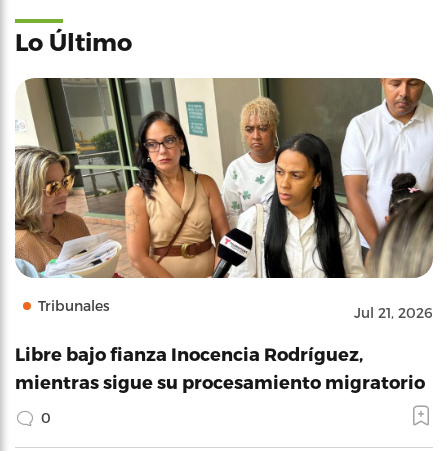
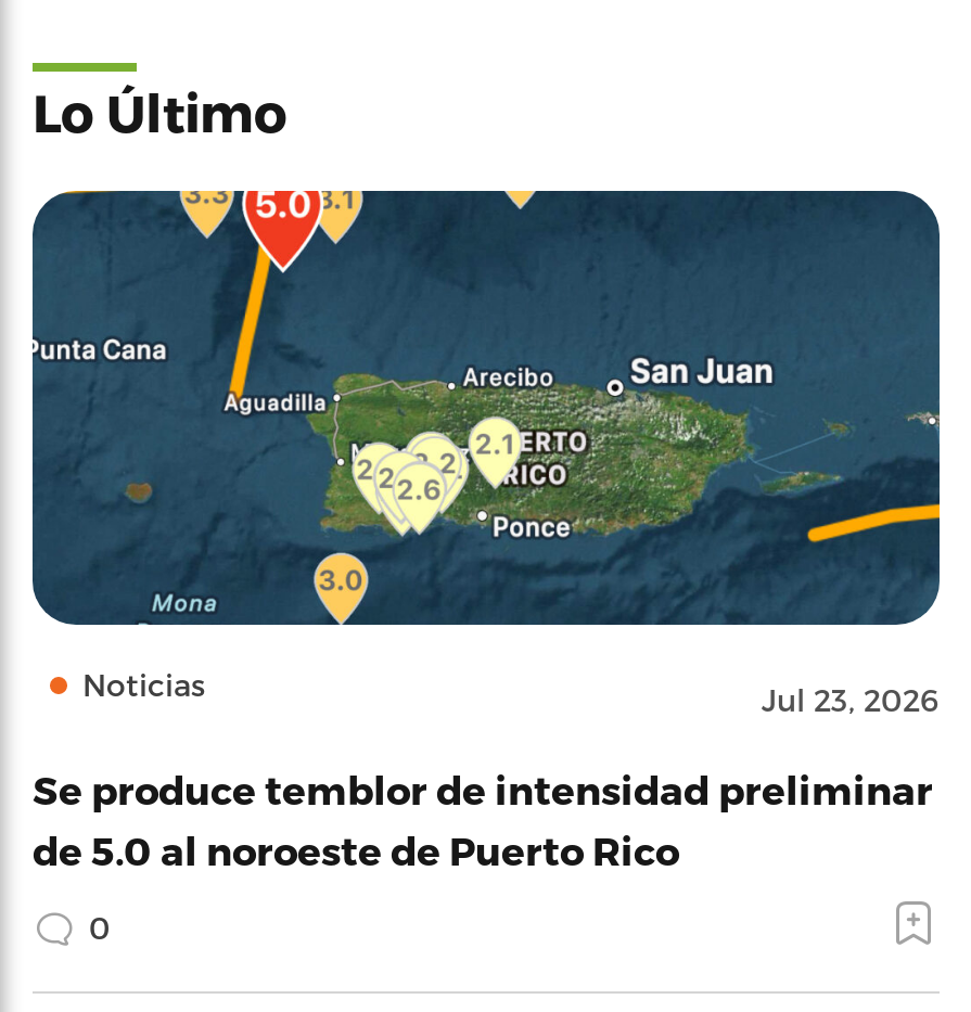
- [image]
- Tribunales
- Jul 21, 2026
+ [image]
+ Noticias
+ Jul 23, 2026

- Libre bajo fianza Inocencia Rodríguez,
- mientras sigue su procesamiento migratorio
+ Se produce temblor de intensidad preliminar
+ de 5.0 al noroeste de Puerto Rico
